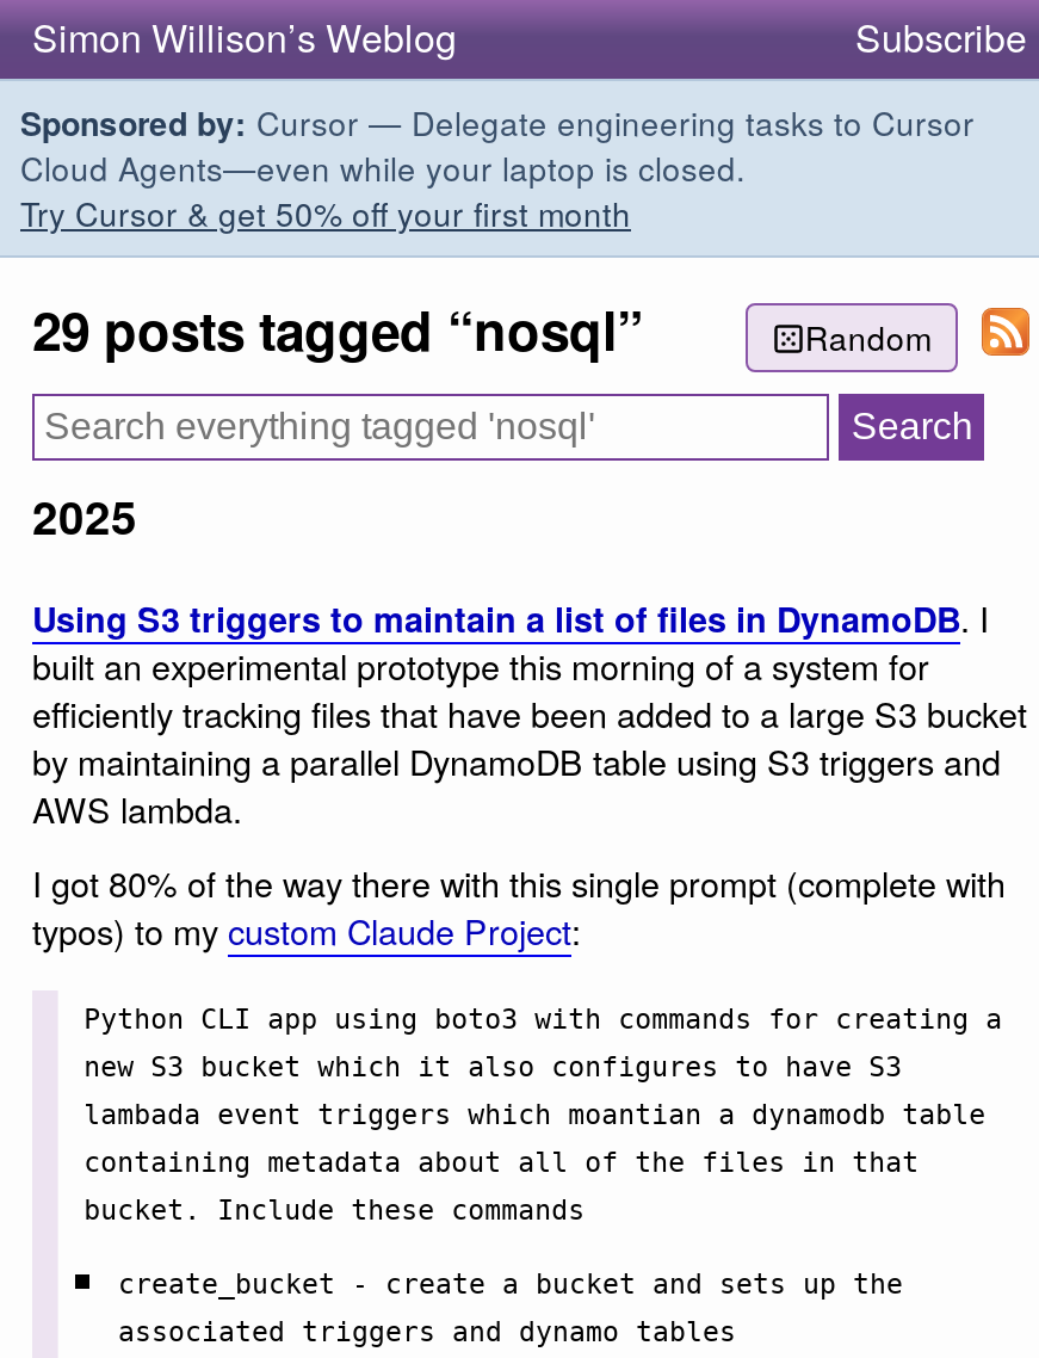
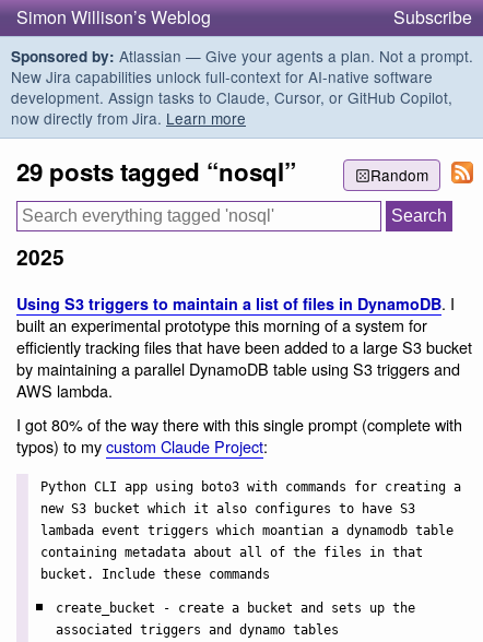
- Sponsored by: Cursor — Delegate engineering tasks to Cursor
- Cloud Agents—even while your laptop is closed.
- Try Cursor & get 50% off your first month
+ Sponsored by: Atlassian — Give your agents a plan. Not a prompt.
+ New Jira capabilities unlock full-context for AI-native software
+ development. Assign tasks to Claude, Cursor, or GitHub Copilot,
+ now directly from Jira. Learn more
